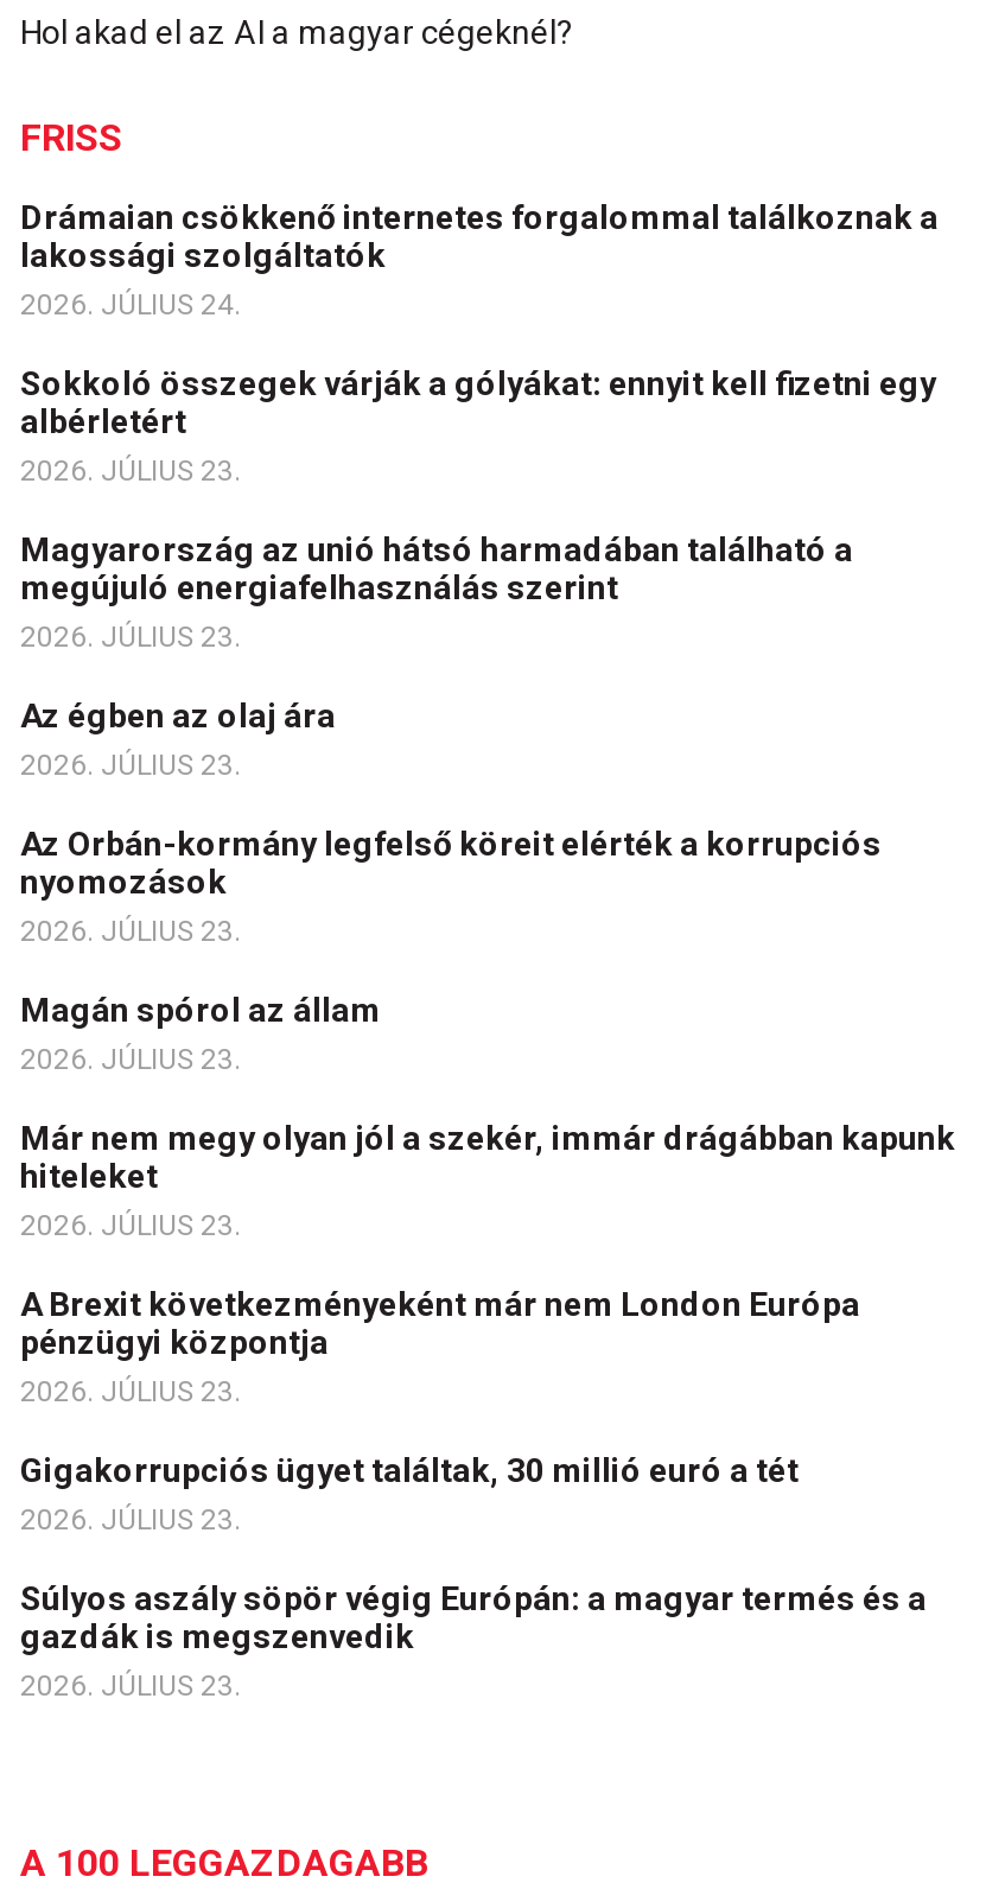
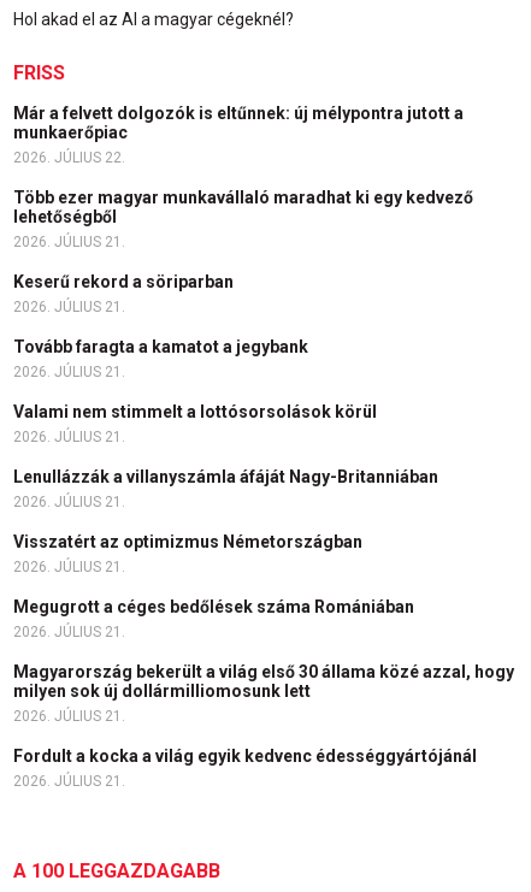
- Drámaian csökkenő internetes forgalommal találkoznak a
- lakossági szolgáltatók
- 2026. JÚLIUS 24.
+ Már a felvett dolgozók is eltűnnek: új mélypontra jutott a
+ munkaerőpiac
+ 2026. JÚLIUS 22.

- Sokkoló összegek várják a gólyákat: ennyit kell fizetni egy
- albérletért
- 2026. JÚLIUS 23.
+ Több ezer magyar munkavállaló maradhat ki egy kedvező
+ lehetőségből
+ 2026. JÚLIUS 21.

- Magyarország az unió hátsó harmadában található a
- megújuló energiafelhasználás szerint
- 2026. JÚLIUS 23.
+ Keserű rekord a söriparban
+ 2026. JÚLIUS 21.

- Az égben az olaj ára
- 2026. JÚLIUS 23.
+ Tovább faragta a kamatot a jegybank
+ 2026. JÚLIUS 21.

- Az Orbán-kormány legfelső köreit elérték a korrupciós
- nyomozások
- 2026. JÚLIUS 23.
+ Valami nem stimmelt a lottósorsolások körül
+ 2026. JÚLIUS 21.

- Magán spórol az állam
- 2026. JÚLIUS 23.
+ Lenullázzák a villanyszámla áfáját Nagy-Britanniában
+ 2026. JÚLIUS 21.

- Már nem megy olyan jól a szekér, immár drágábban kapunk
- hiteleket
- 2026. JÚLIUS 23.
+ Visszatért az optimizmus Németországban
+ 2026. JÚLIUS 21.

- A Brexit következményeként már nem London Európa
- pénzügyi központja
- 2026. JÚLIUS 23.
+ Megugrott a céges bedőlések száma Romániában
+ 2026. JÚLIUS 21.

- Gigakorrupciós ügyet találtak, 30 millió euró a tét
- 2026. JÚLIUS 23.
+ Magyarország bekerült a világ első 30 állama közé azzal, hogy
+ milyen sok új dollármilliomosunk lett
+ 2026. JÚLIUS 21.

- Súlyos aszály söpör végig Európán: a magyar termés és a
- gazdák is megszenvedik
- 2026. JÚLIUS 23.
+ Fordult a kocka a világ egyik kedvenc édességgyártójánál
+ 2026. JÚLIUS 21.
